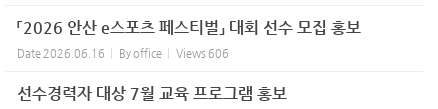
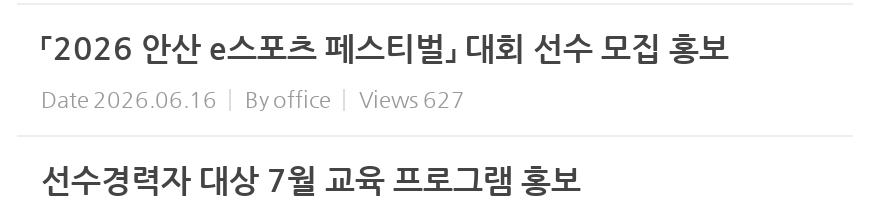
- Date 2026.06.16 By office Views 606
+ Date 2026.06.16 By office Views 627
